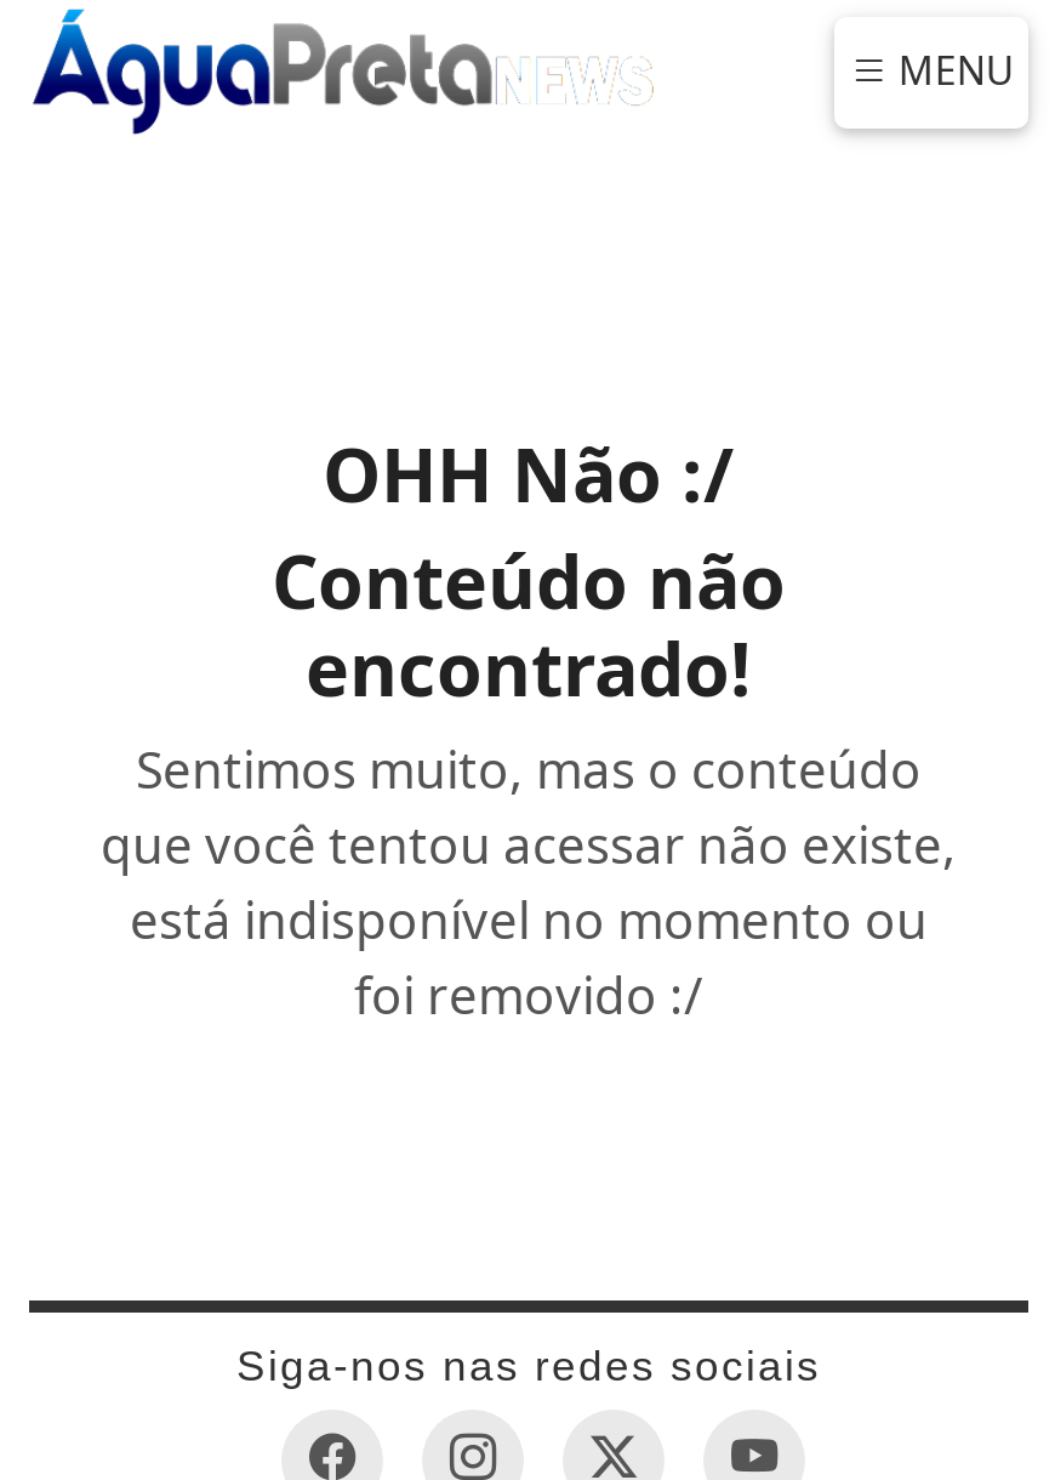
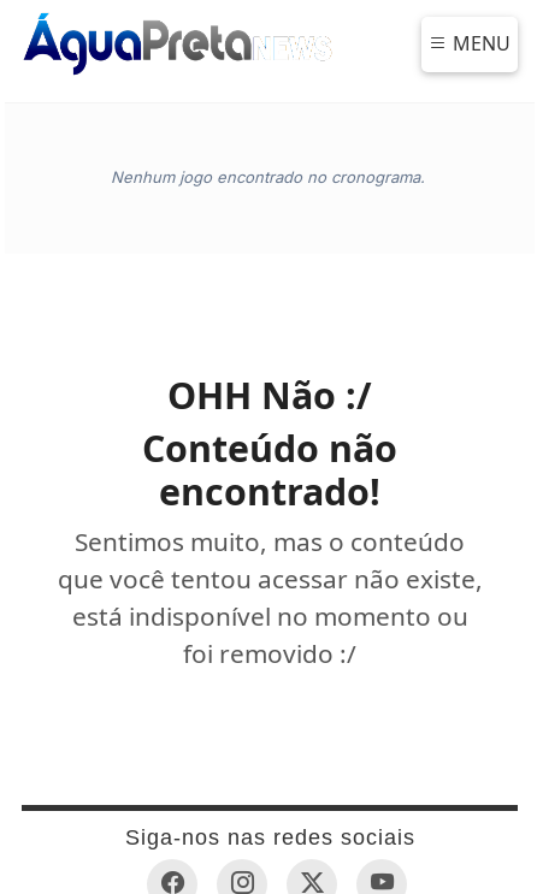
+ Nenhum jogo encontrado no cronograma.
